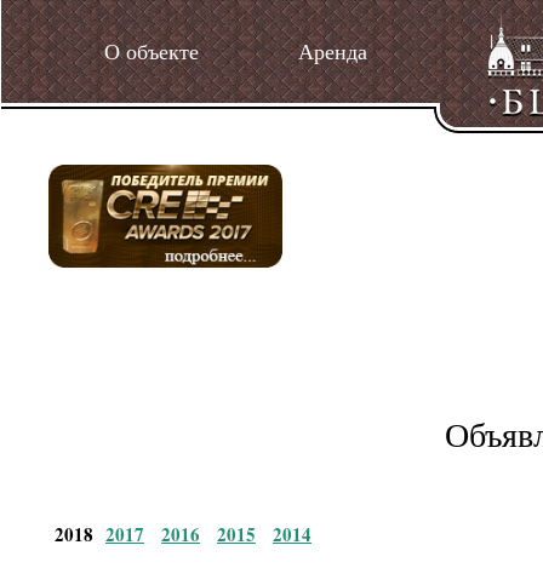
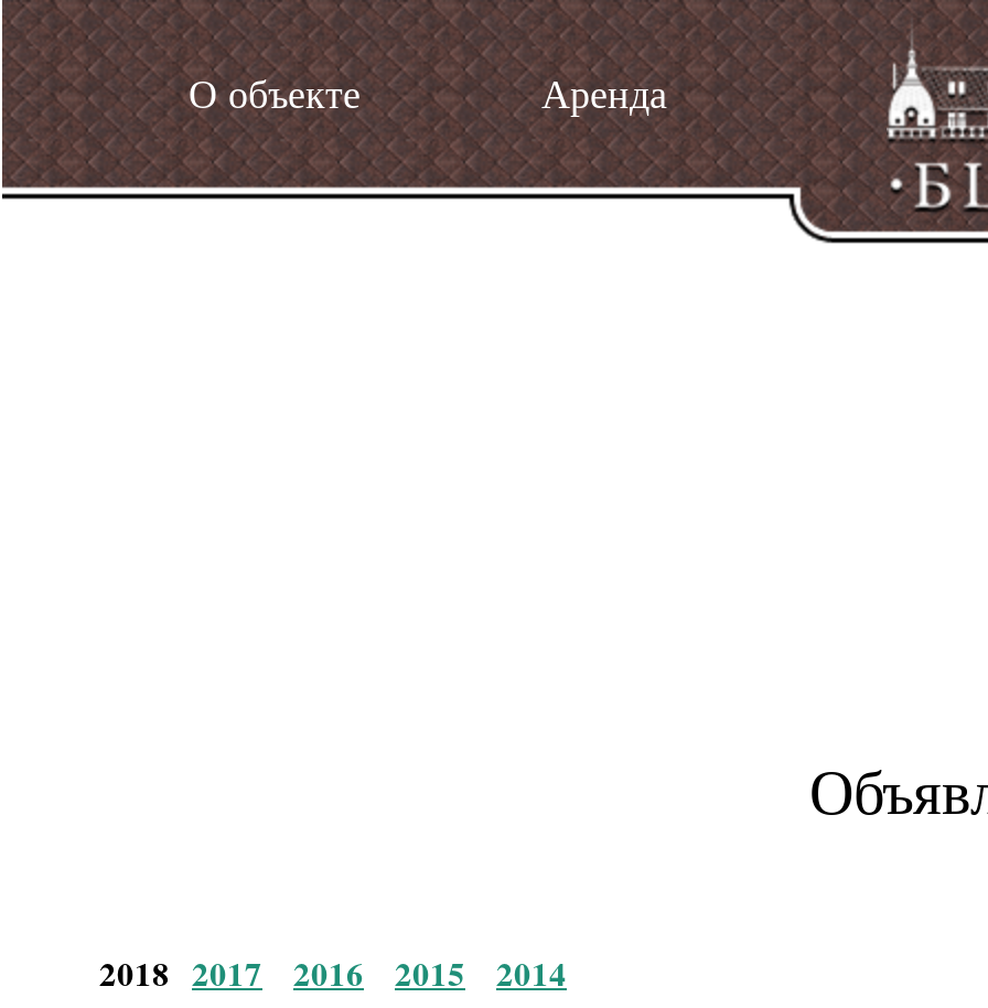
- [image]
